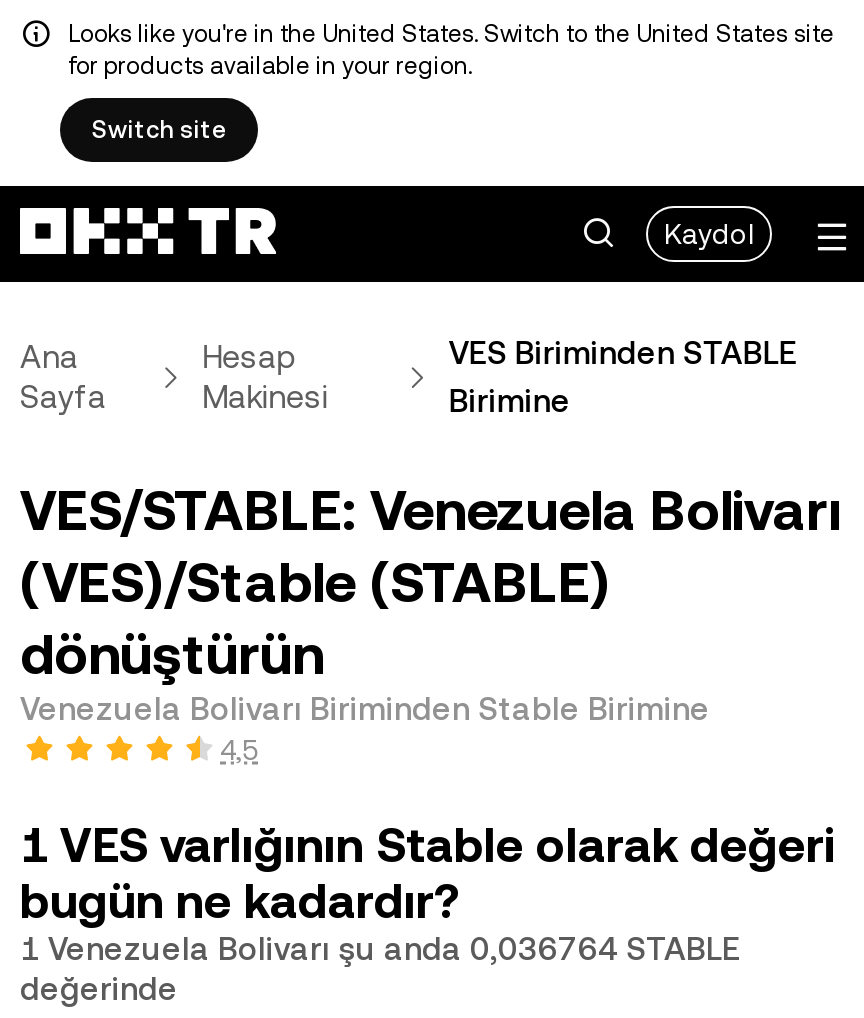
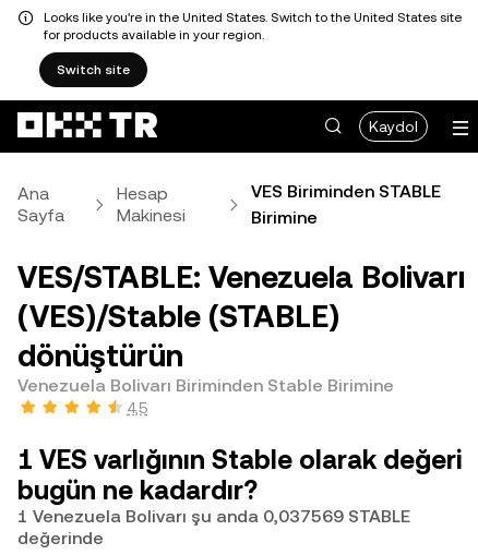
- 1 Venezuela Bolivarı şu anda 0,036764 STABLE
+ 1 Venezuela Bolivarı şu anda 0,037569 STABLE
